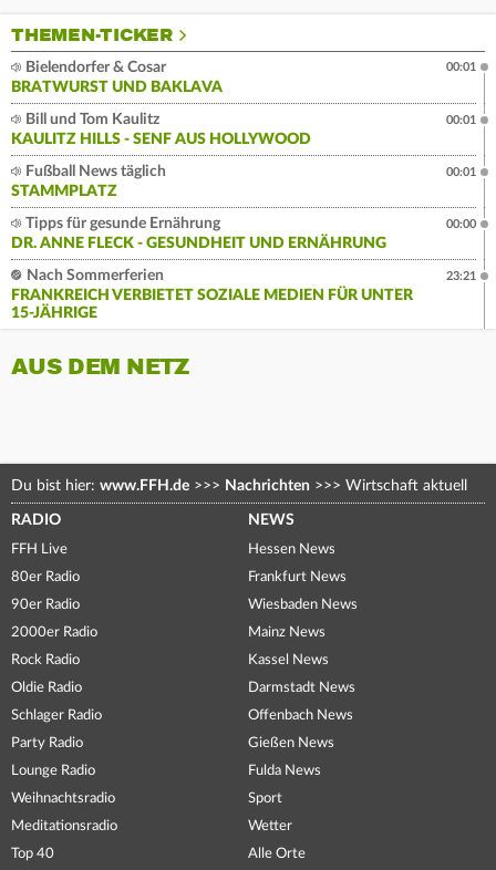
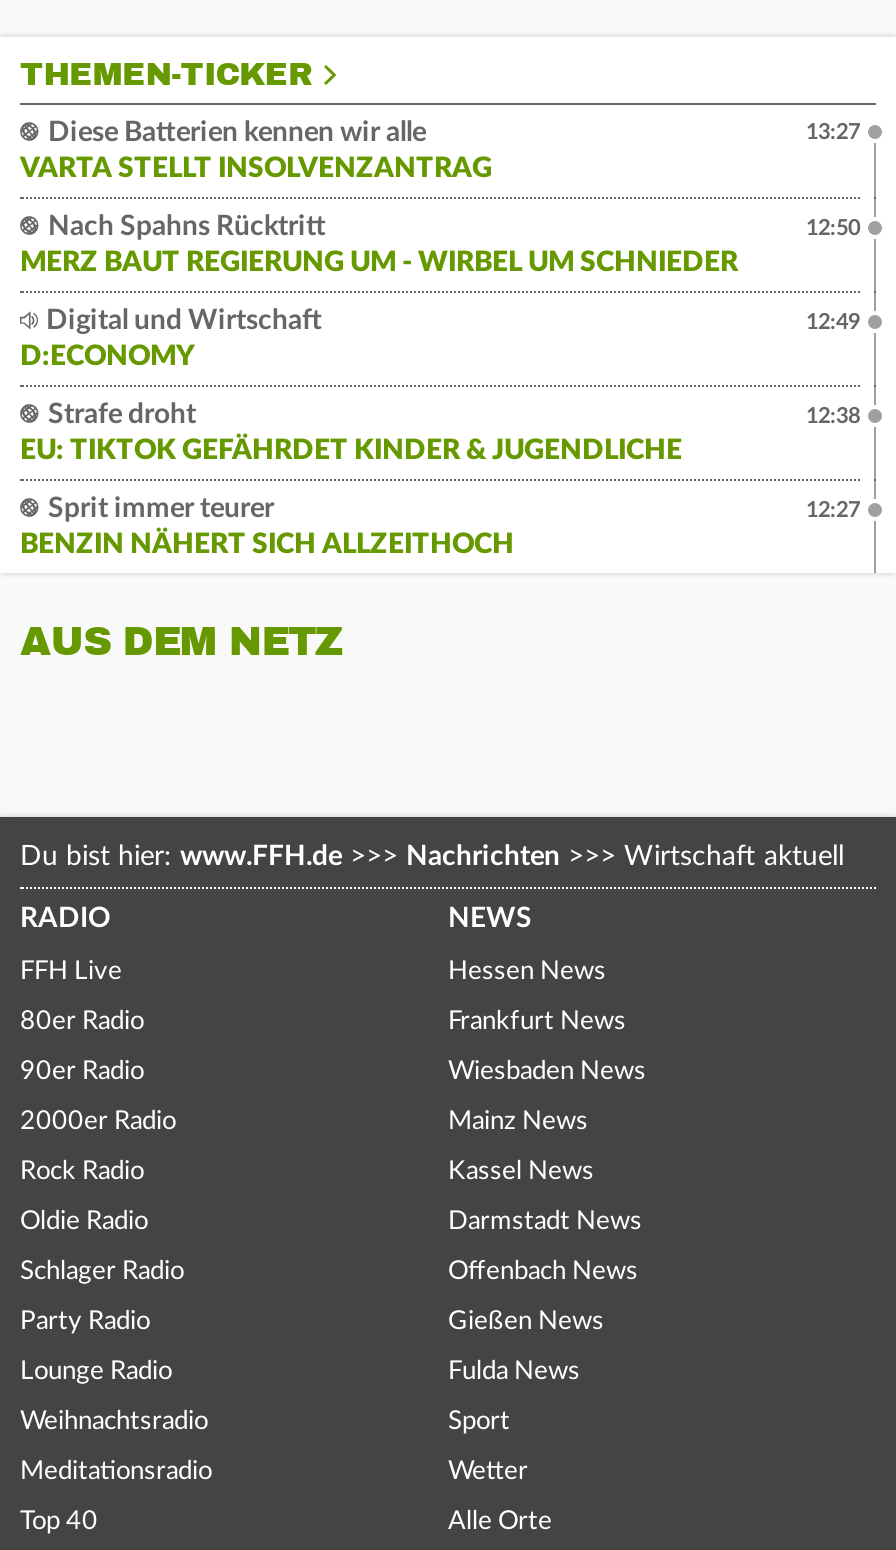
- Bielendorfer & Cosar
- BRATWURST UND BAKLAVA
+ Diese Batterien kennen wir alle
+ VARTA STELLT INSOLVENZANTRAG

- 00:01
+ 13:27

- Bill und Tom Kaulitz
- KAULITZ HILLS - SENF AUS HOLLYWOOD
+ Nach Spahns Rücktritt
+ MERZ BAUT REGIERUNG UM - WIRBEL UM SCHNIEDER

- 00:01
+ 12:50

- Fußball News täglich
- STAMMPLATZ
+ Digital und Wirtschaft
+ D:ECONOMY

- 00:01
+ 12:49

- Tipps für gesunde Ernährung
- DR. ANNE FLECK - GESUNDHEIT UND ERNÄHRUNG
+ Strafe droht
+ EU: TIKTOK GEFÄHRDET KINDER & JUGENDLICHE

- 00:00
+ 12:38

- Nach Sommerferien
- FRANKREICH VERBIETET SOZIALE MEDIEN FÜR UNTER
- 15-JÄHRIGE
+ Sprit immer teurer
+ BENZIN NÄHERT SICH ALLZEITHOCH

- 23:21
+ 12:27
